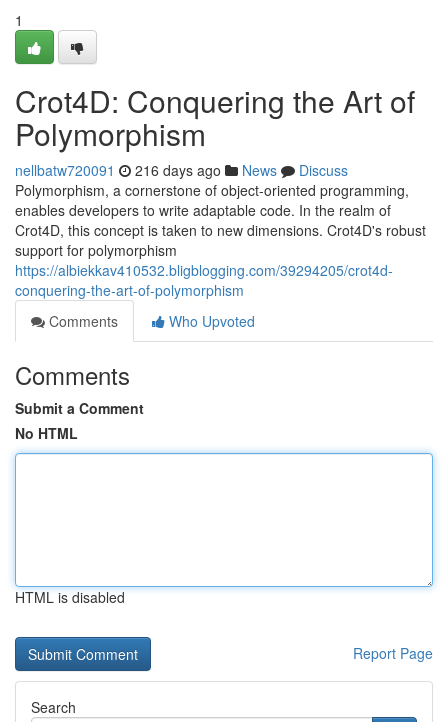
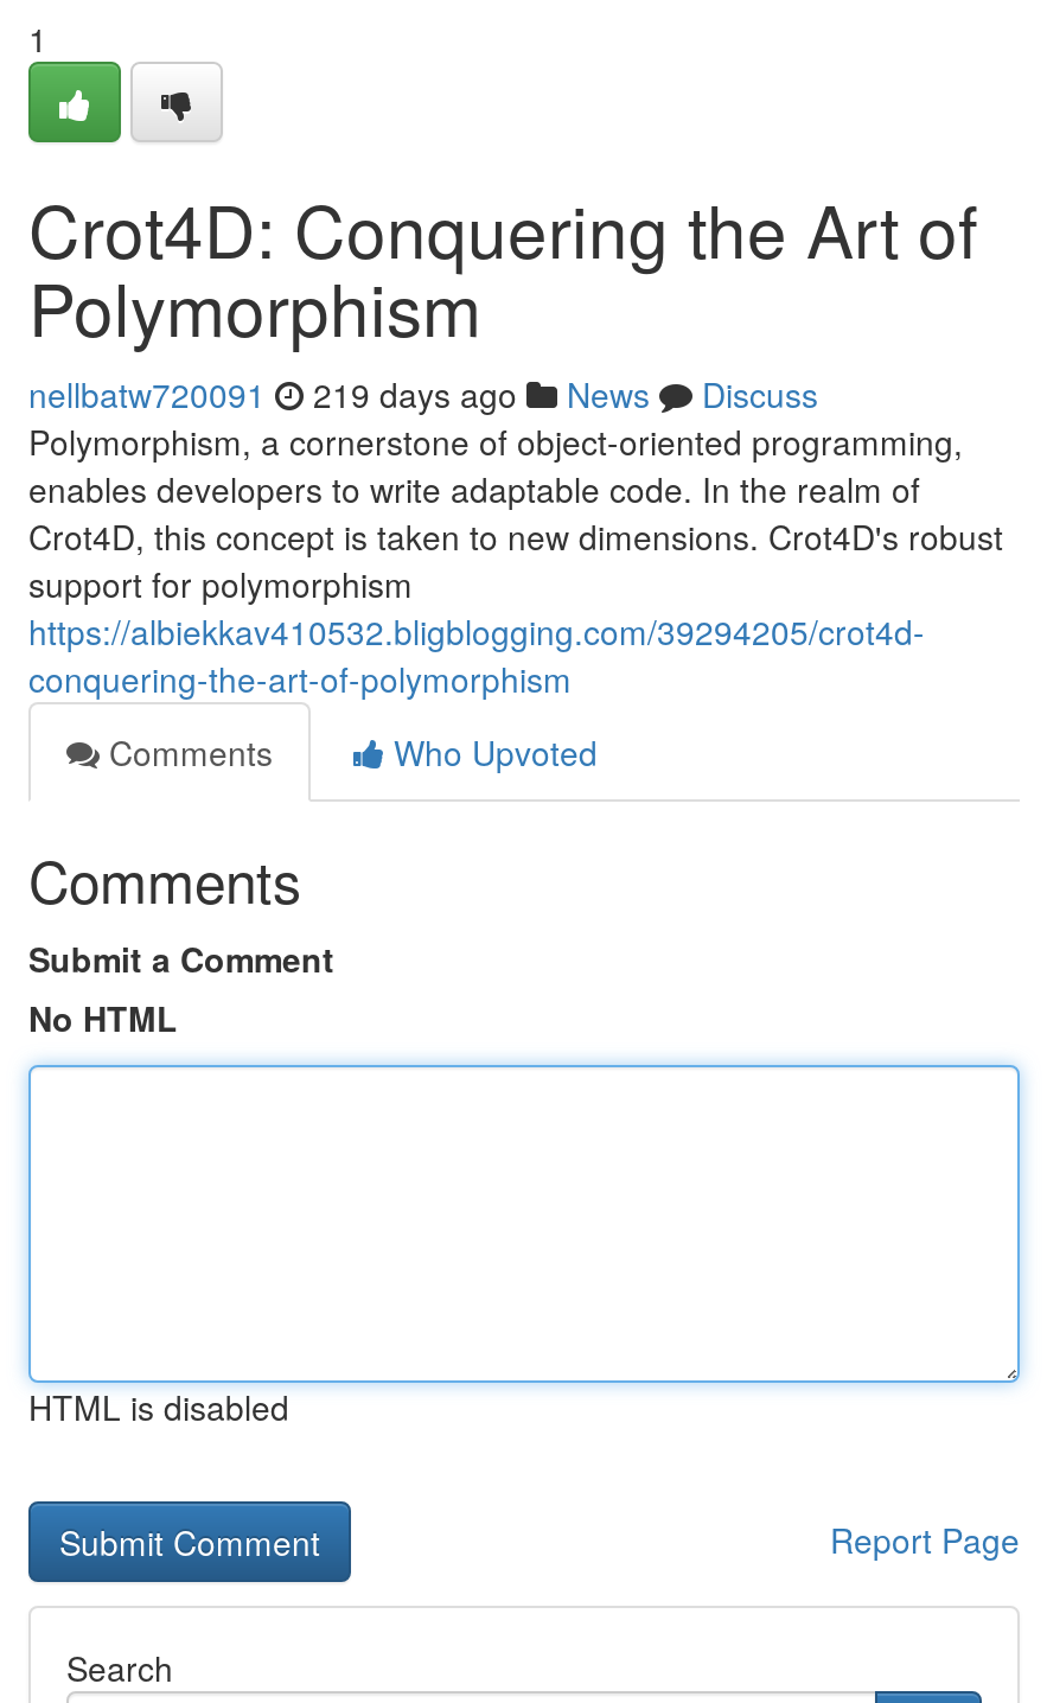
- nellbatw720091 216 days ago News Discuss
+ nellbatw720091 219 days ago News Discuss
